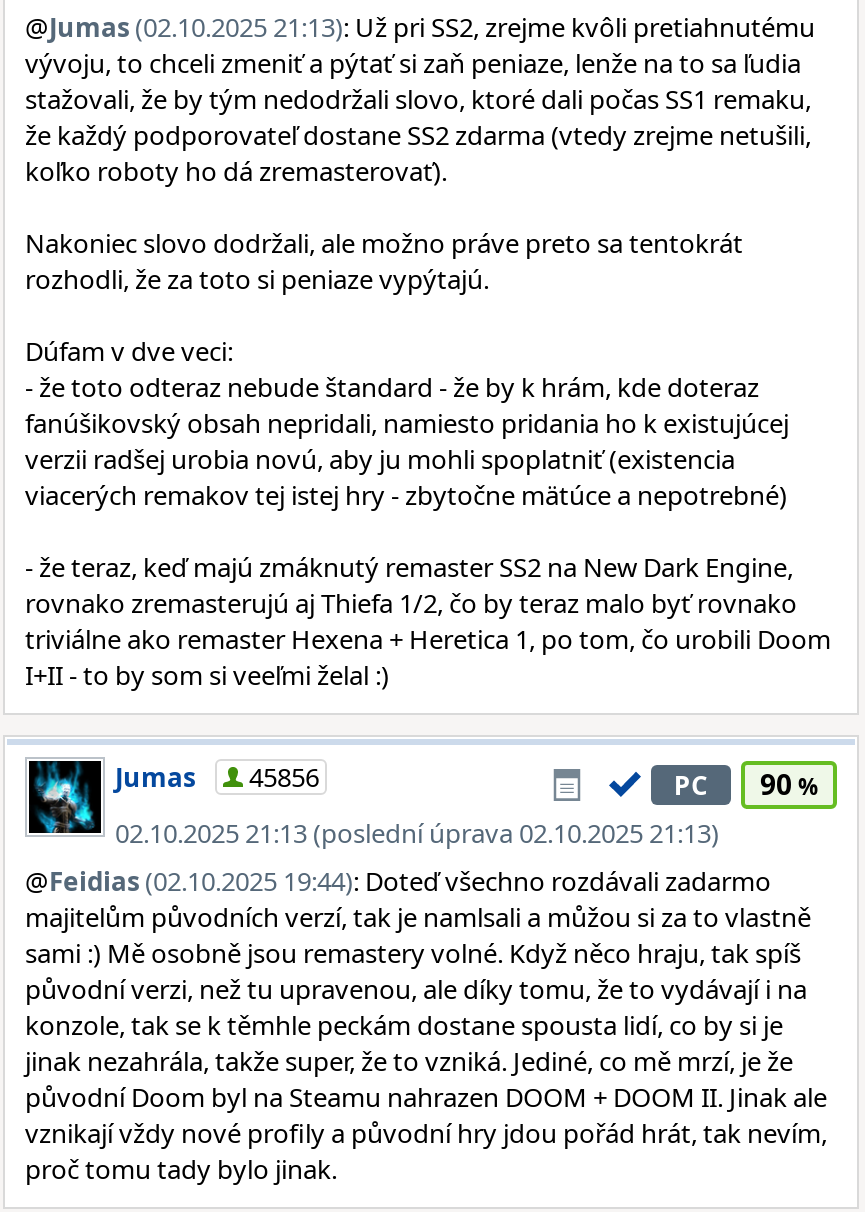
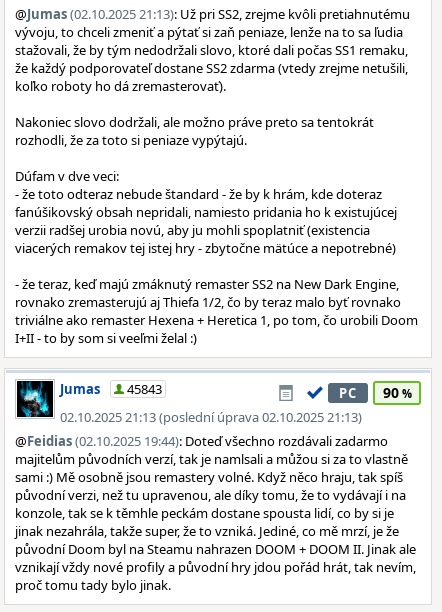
- Jumas 45856
+ Jumas 45843
